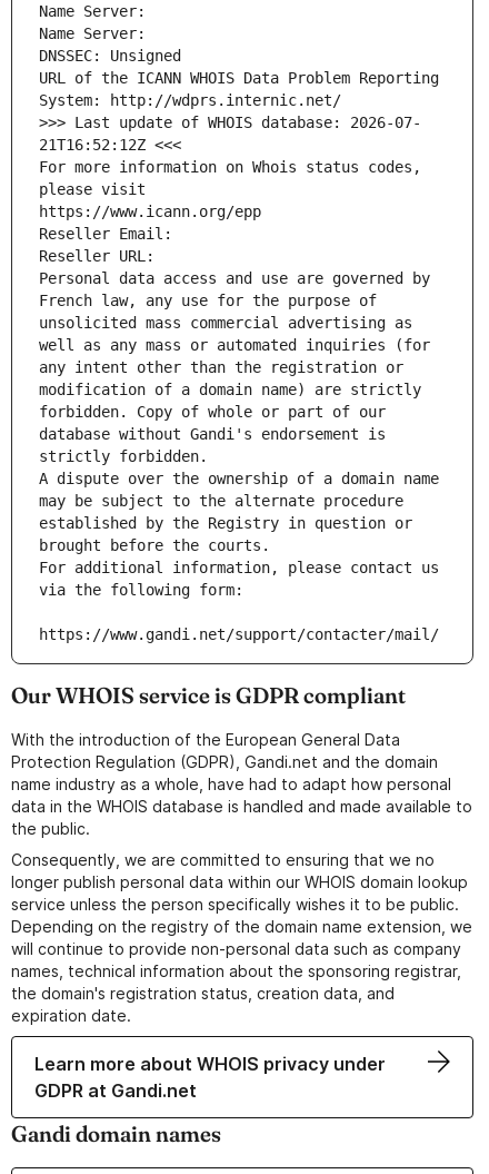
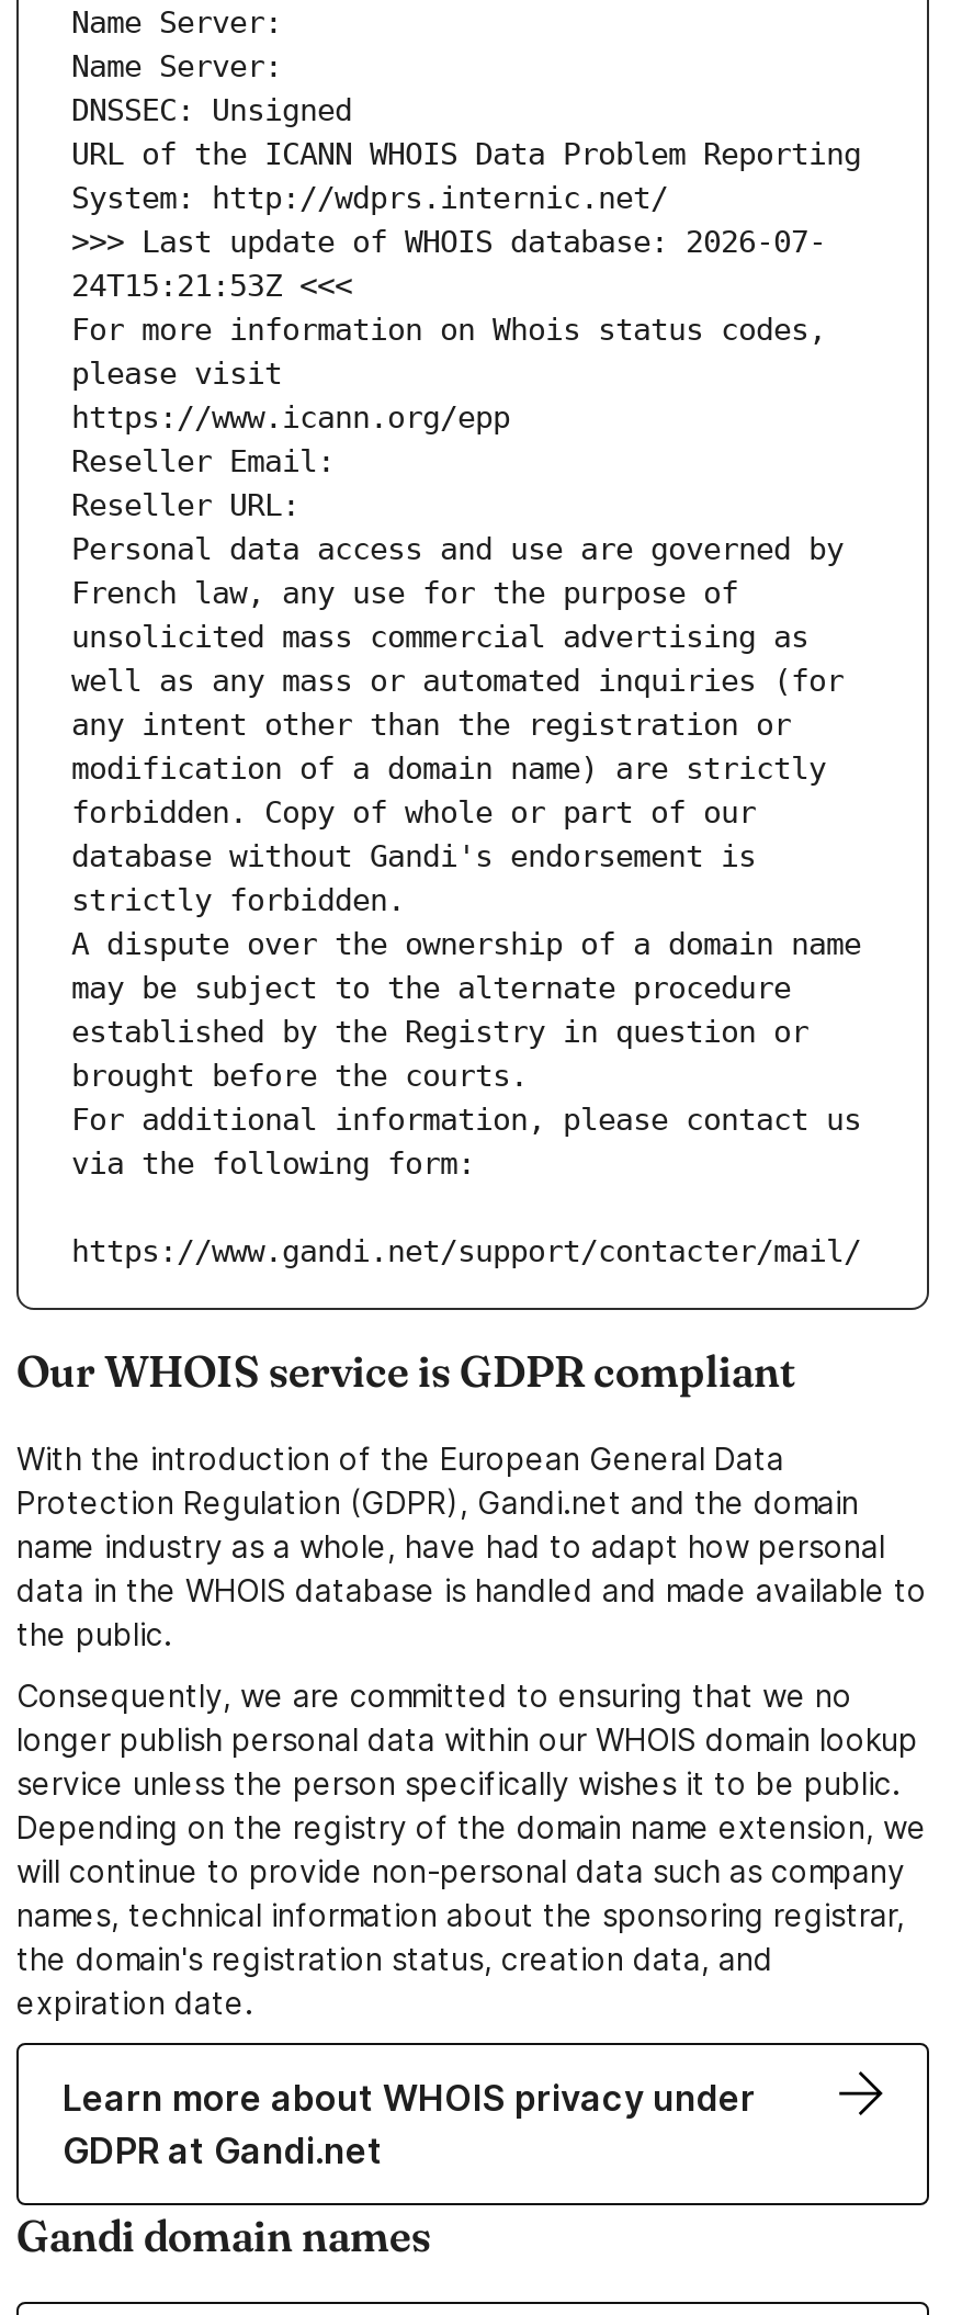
- 21T16:52:12Z <<<
+ 24T15:21:53Z <<<
